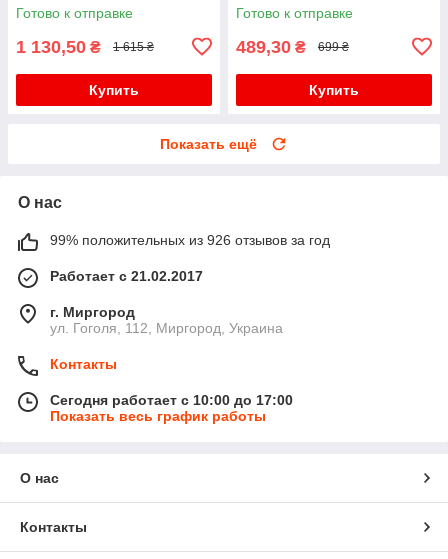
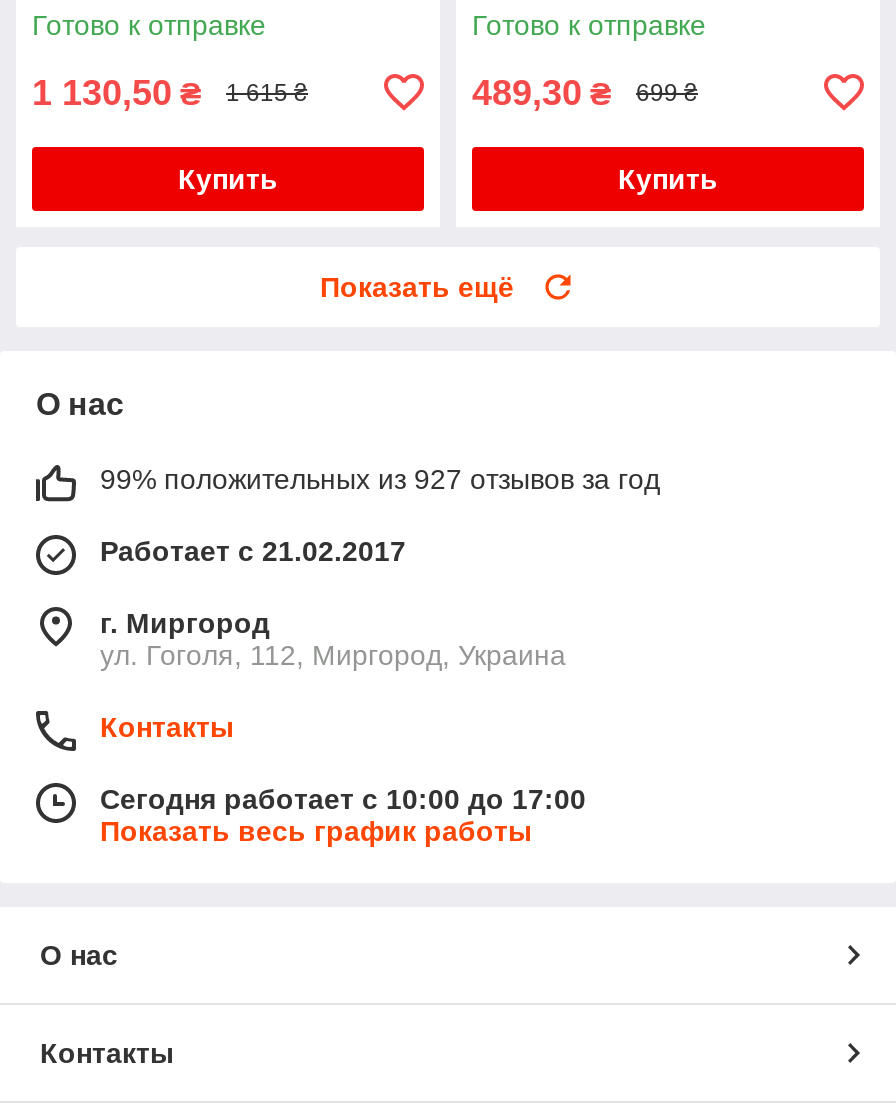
- 99% положительных из 926 отзывов за год
+ 99% положительных из 927 отзывов за год
